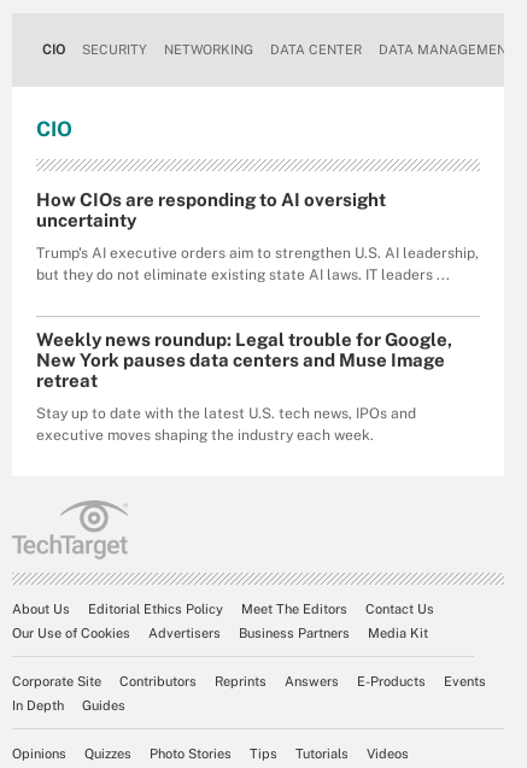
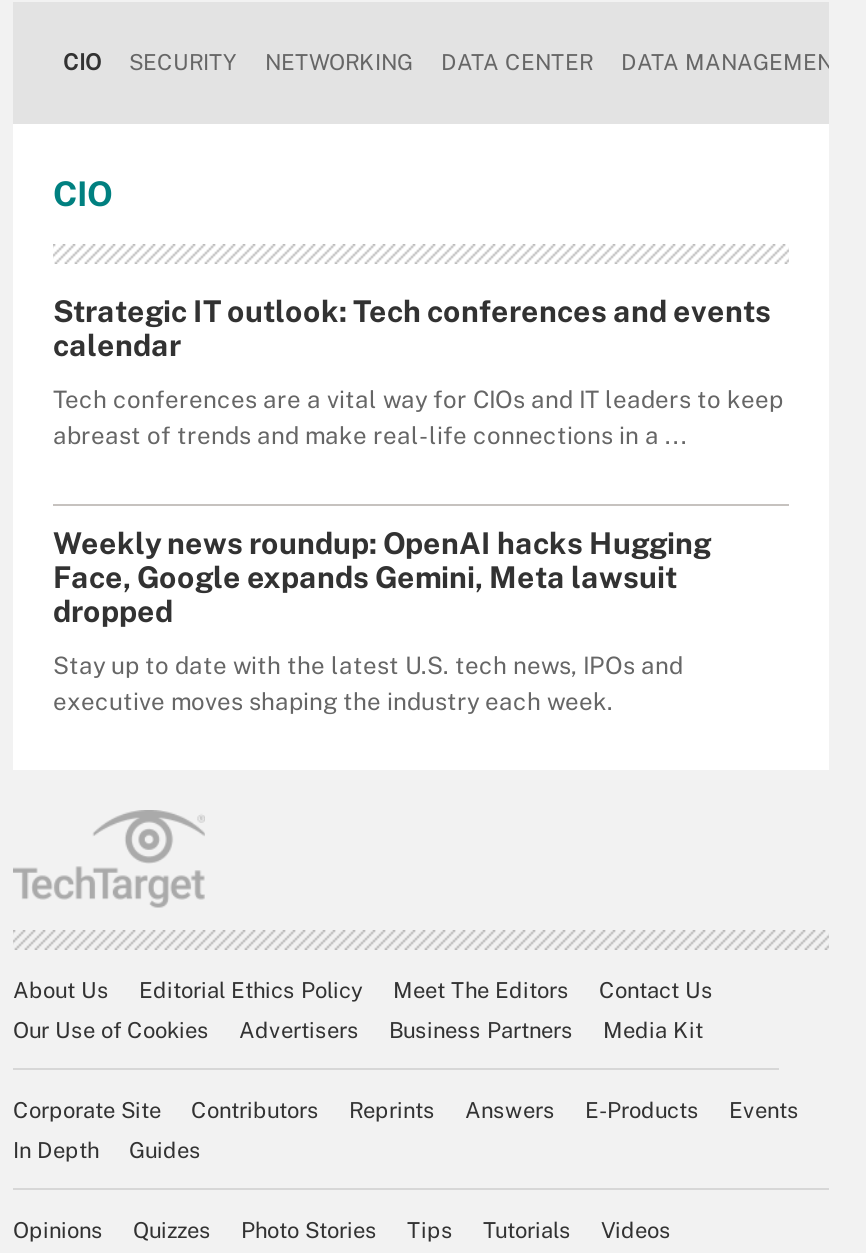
- How CIOs are responding to AI oversight
- uncertainty
+ Strategic IT outlook: Tech conferences and events
+ calendar

- Trump's AI executive orders aim to strengthen U.S. AI leadership,
- but they do not eliminate existing state AI laws. IT leaders ...
+ Tech conferences are a vital way for CIOs and IT leaders to keep
+ abreast of trends and make real-life connections in a ...

- Weekly news roundup: Legal trouble for Google,
- New York pauses data centers and Muse Image
- retreat
+ Weekly news roundup: OpenAI hacks Hugging
+ Face, Google expands Gemini, Meta lawsuit
+ dropped
